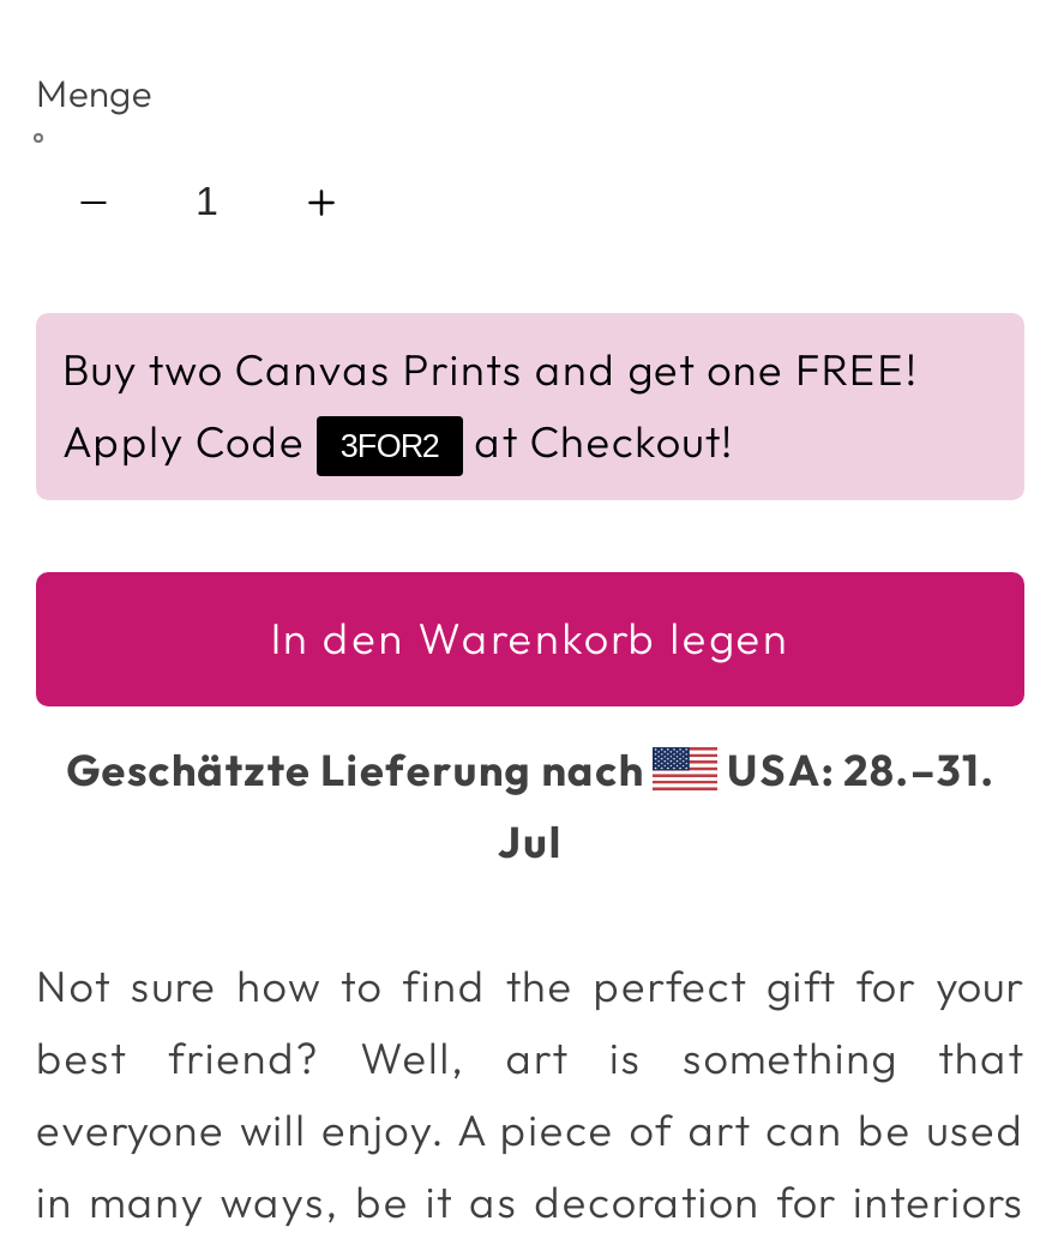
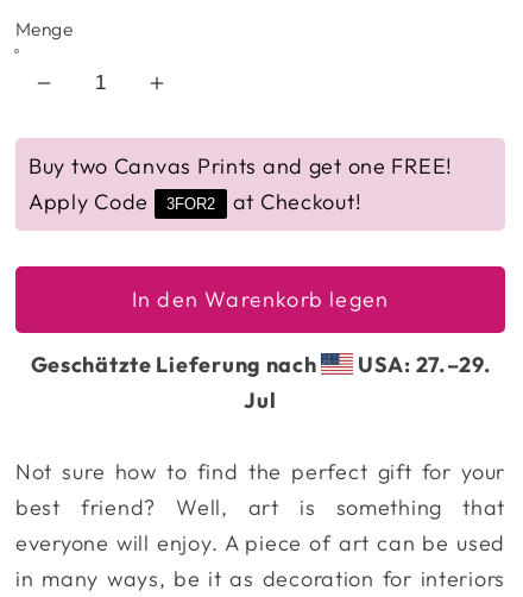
- USA: 28.–31.
+ USA: 27.–29.
